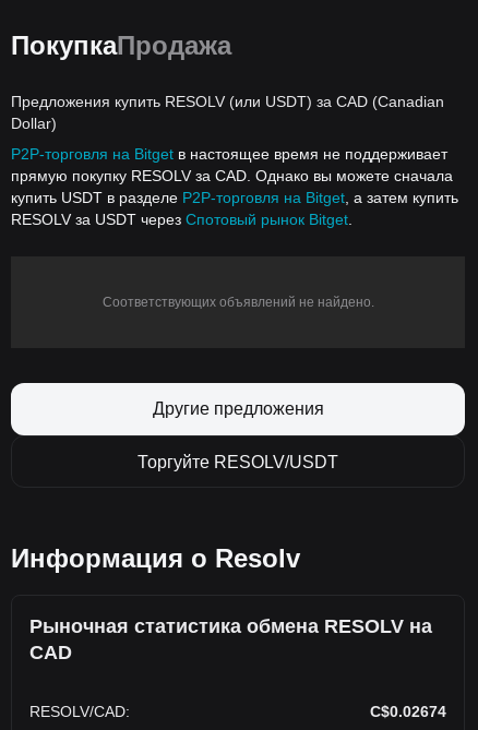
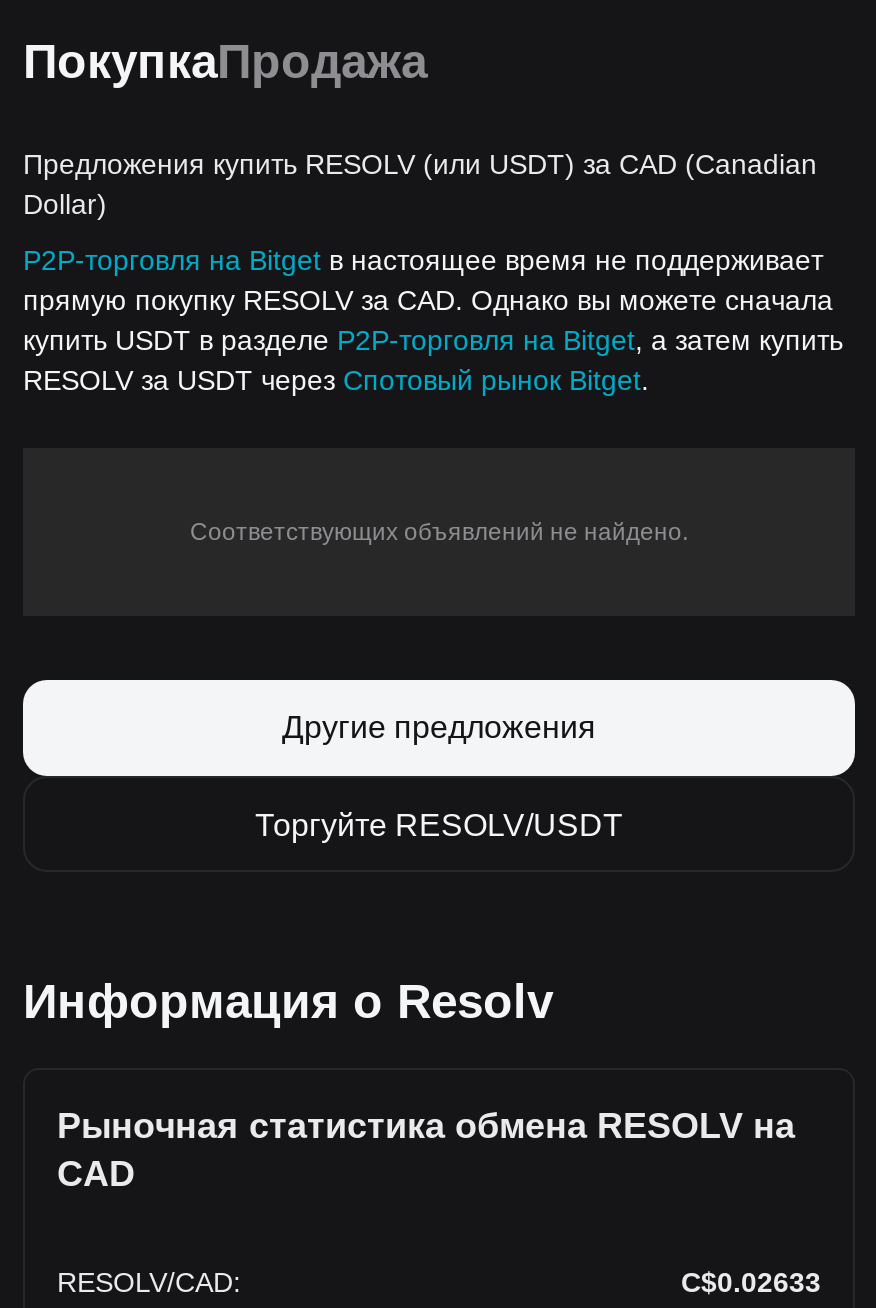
- C$0.02674
+ C$0.02633
